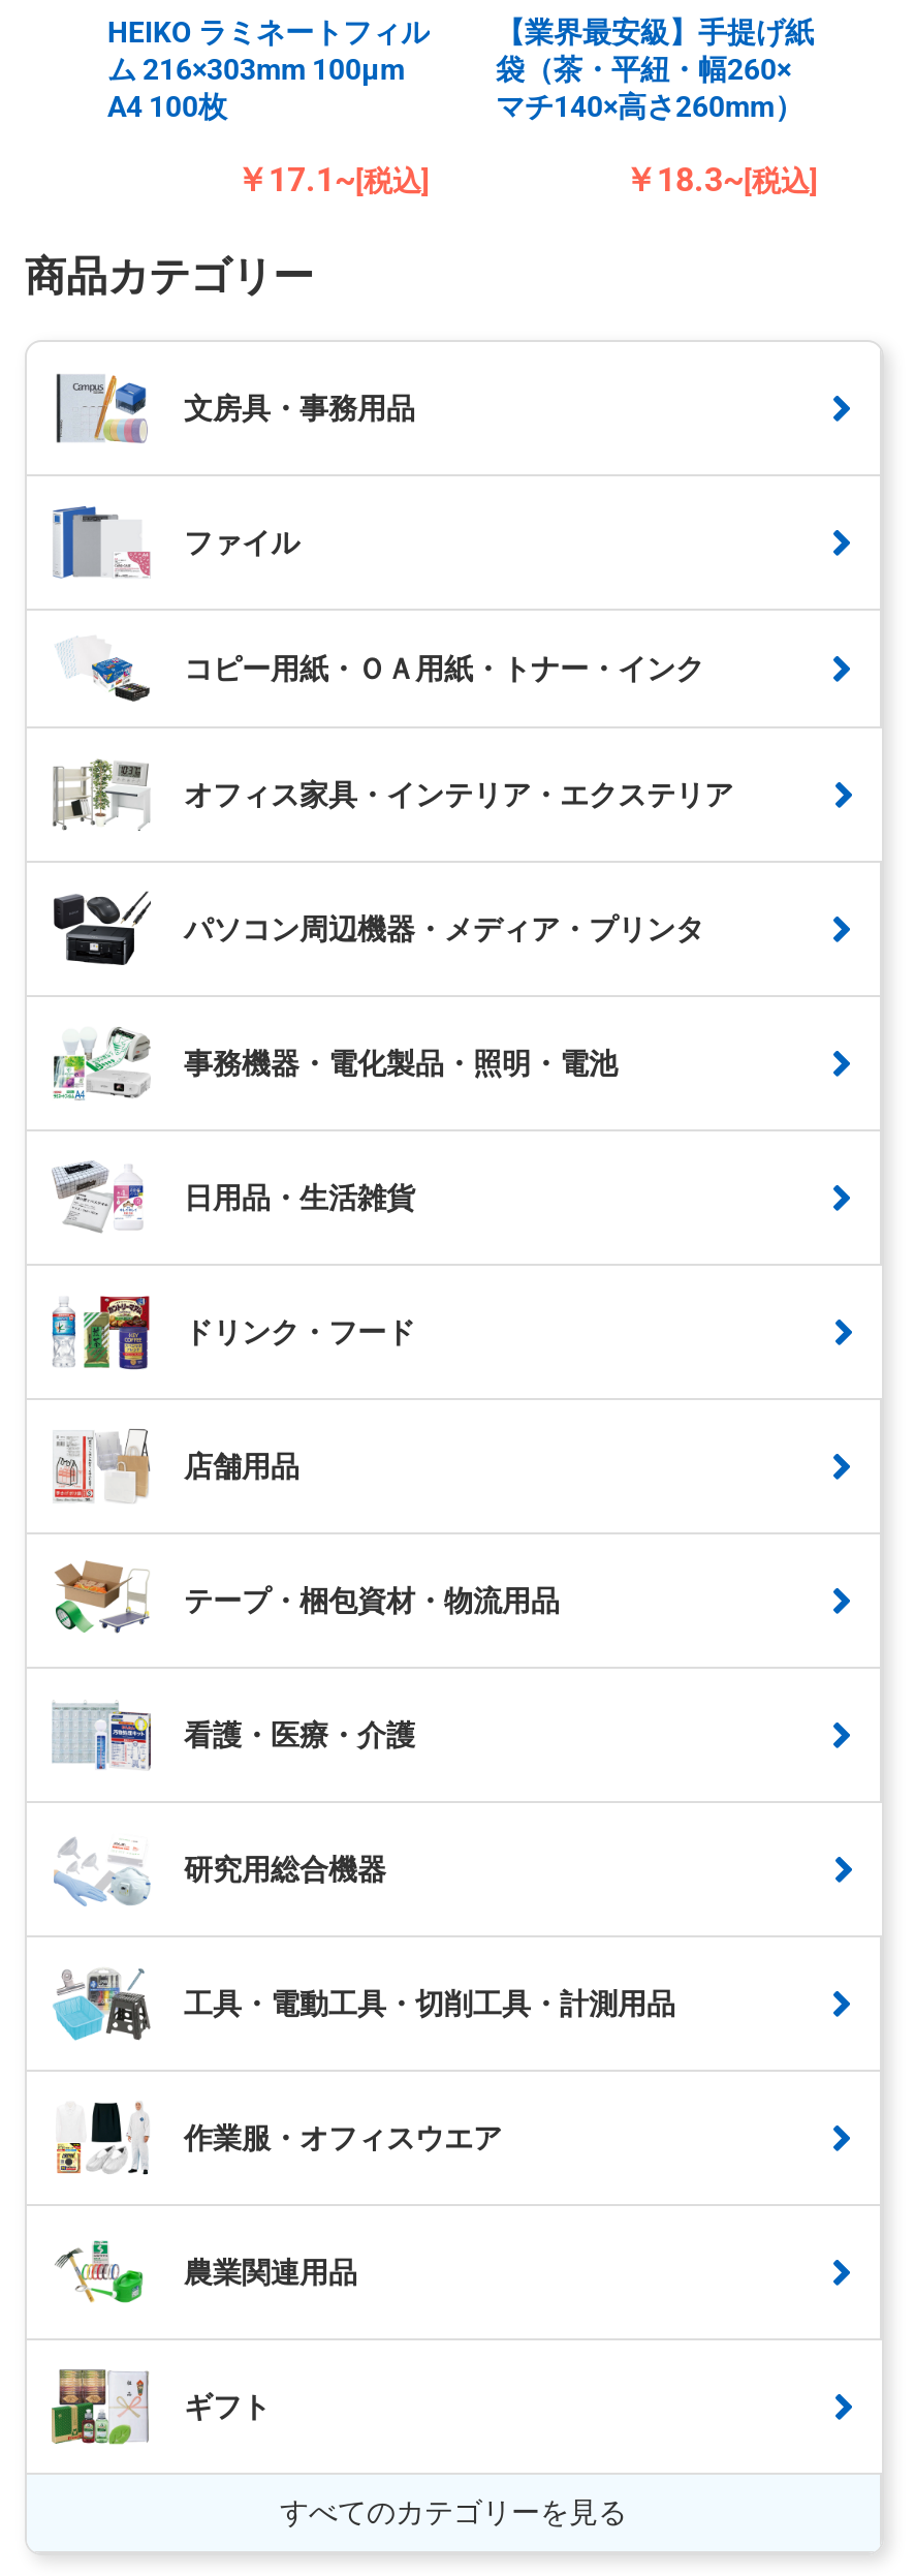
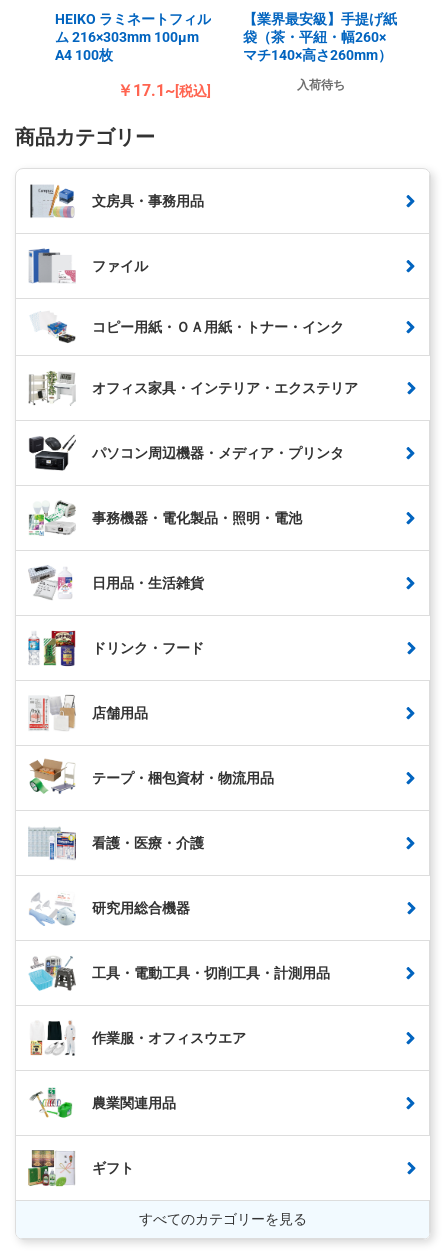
- ￥18.3~[税込]
+ 入荷待ち
